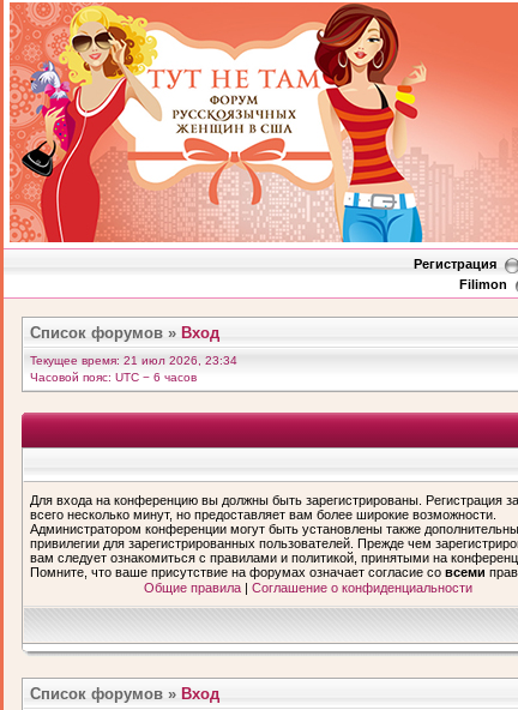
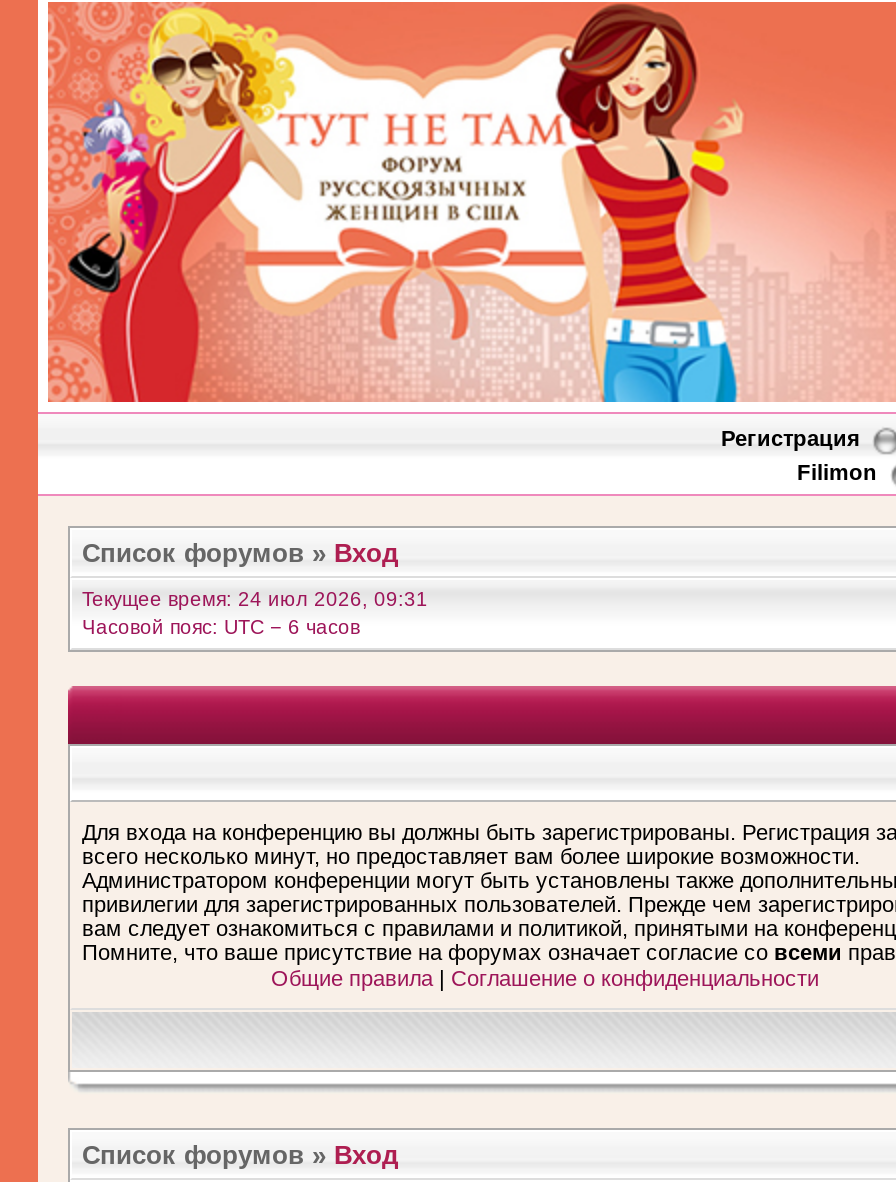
- Текущее время: 21 июл 2026, 23:34
+ Текущее время: 24 июл 2026, 09:31
